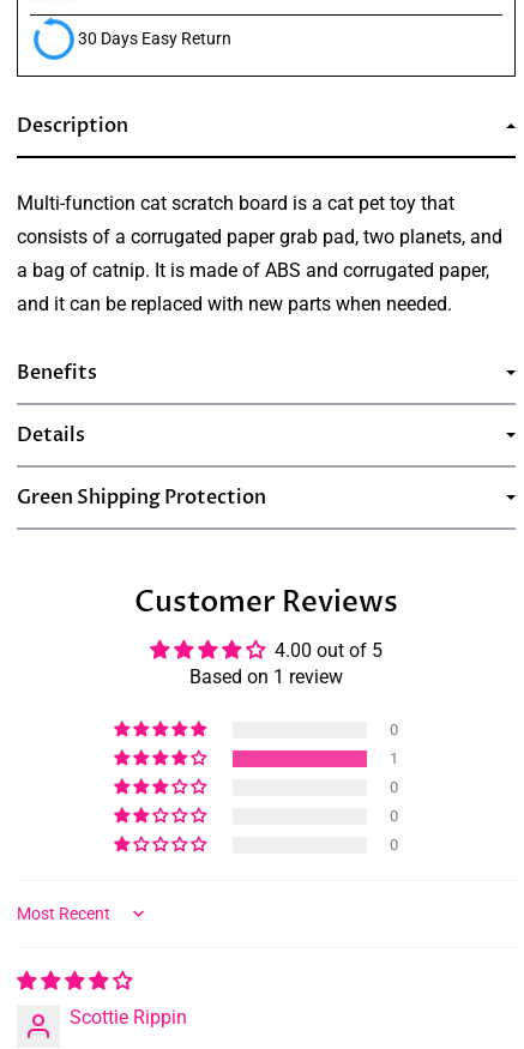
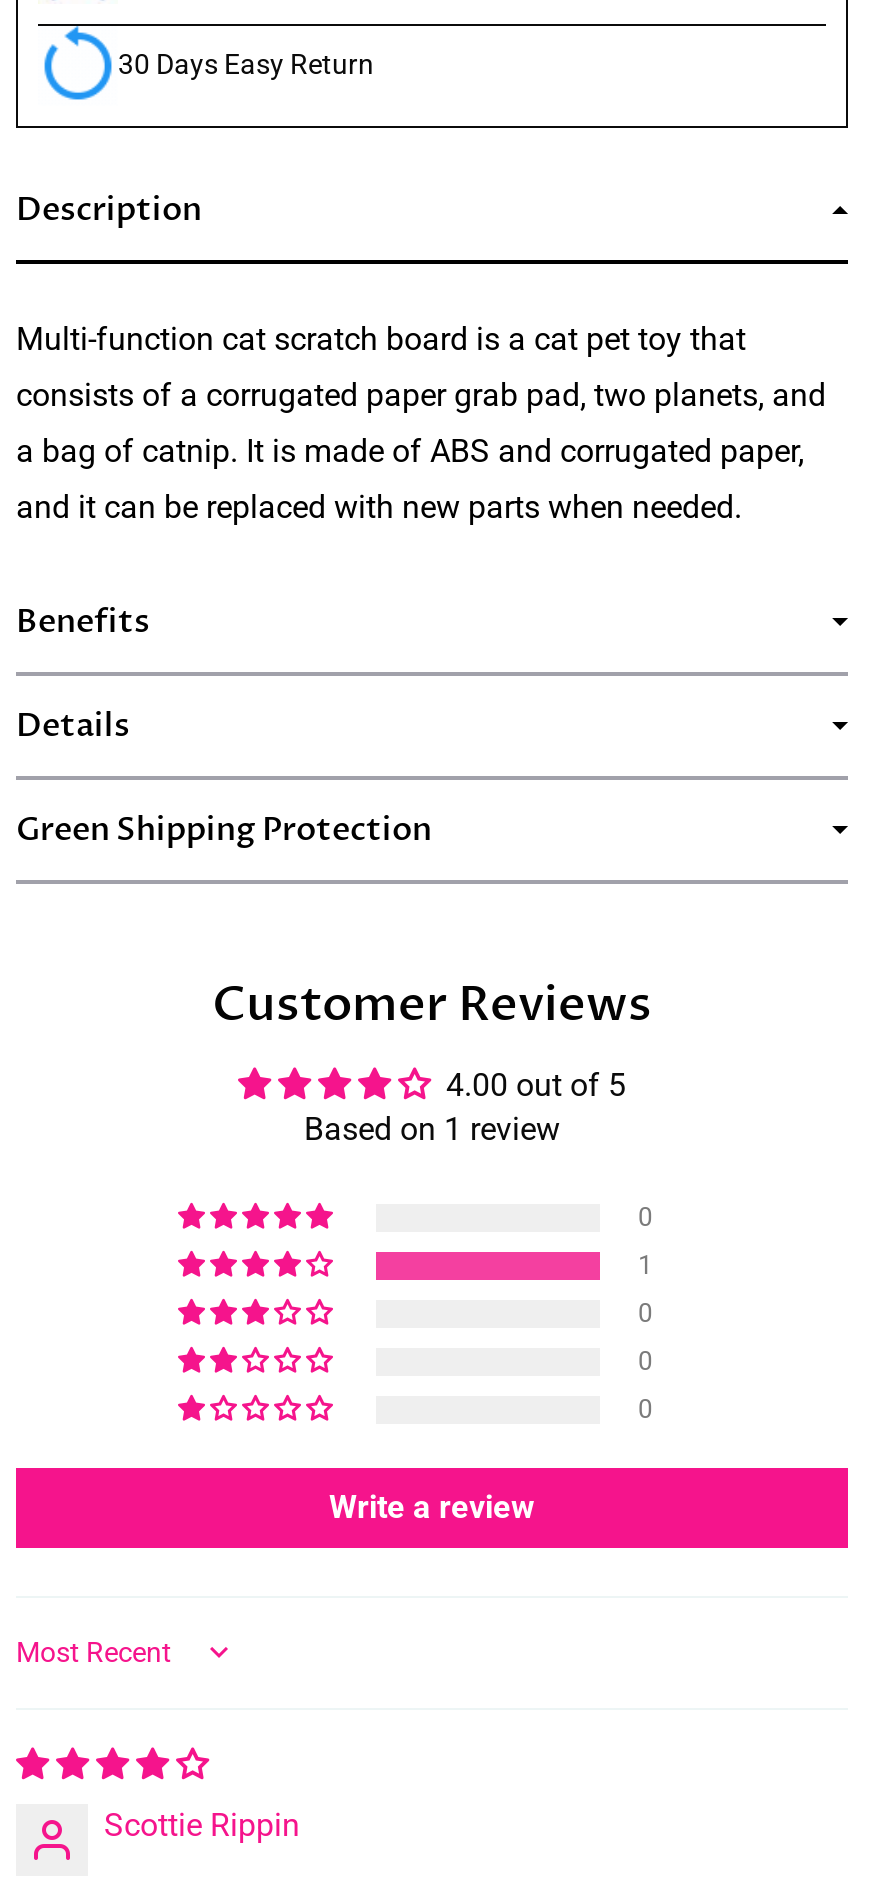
+ Write a review
